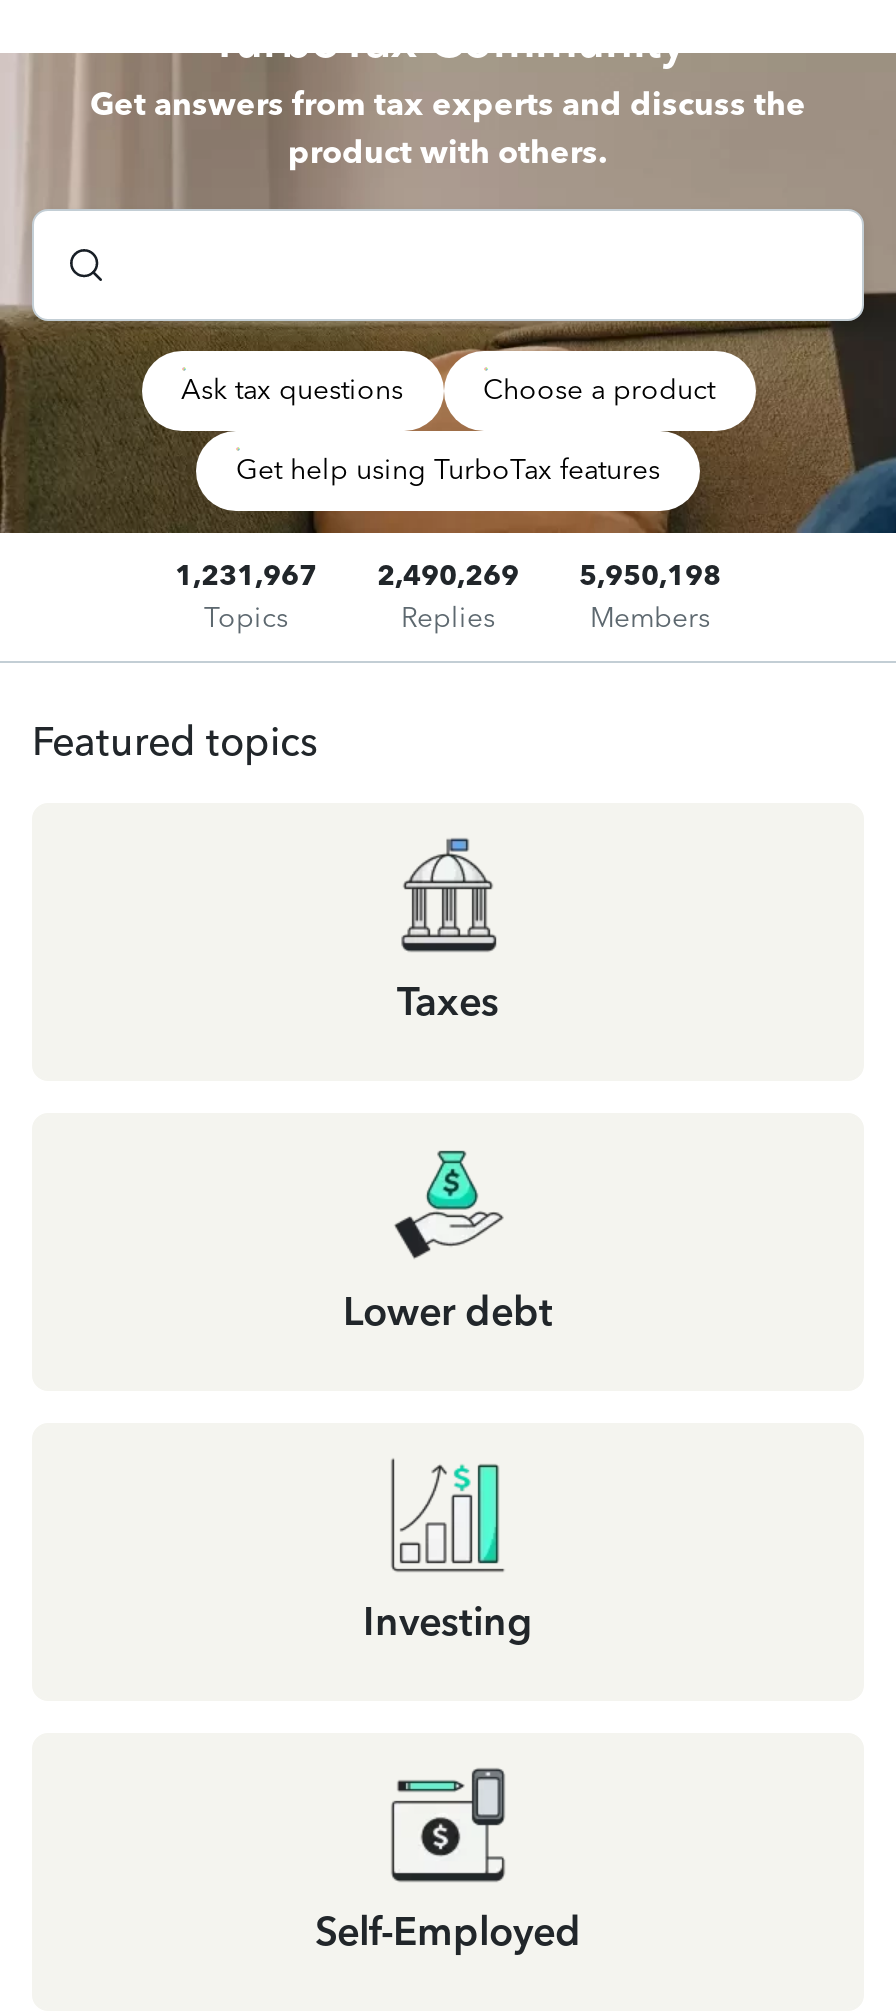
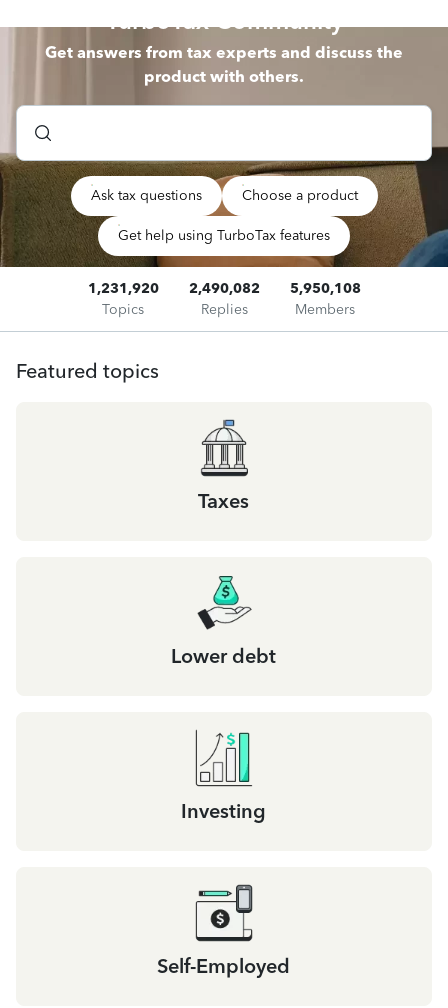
- 1,231,967
+ 1,231,920

- 2,490,269
+ 2,490,082

- 5,950,198
+ 5,950,108
